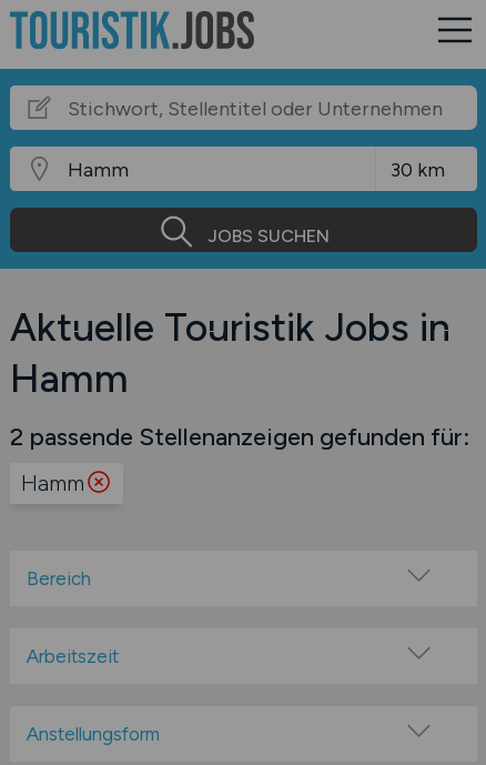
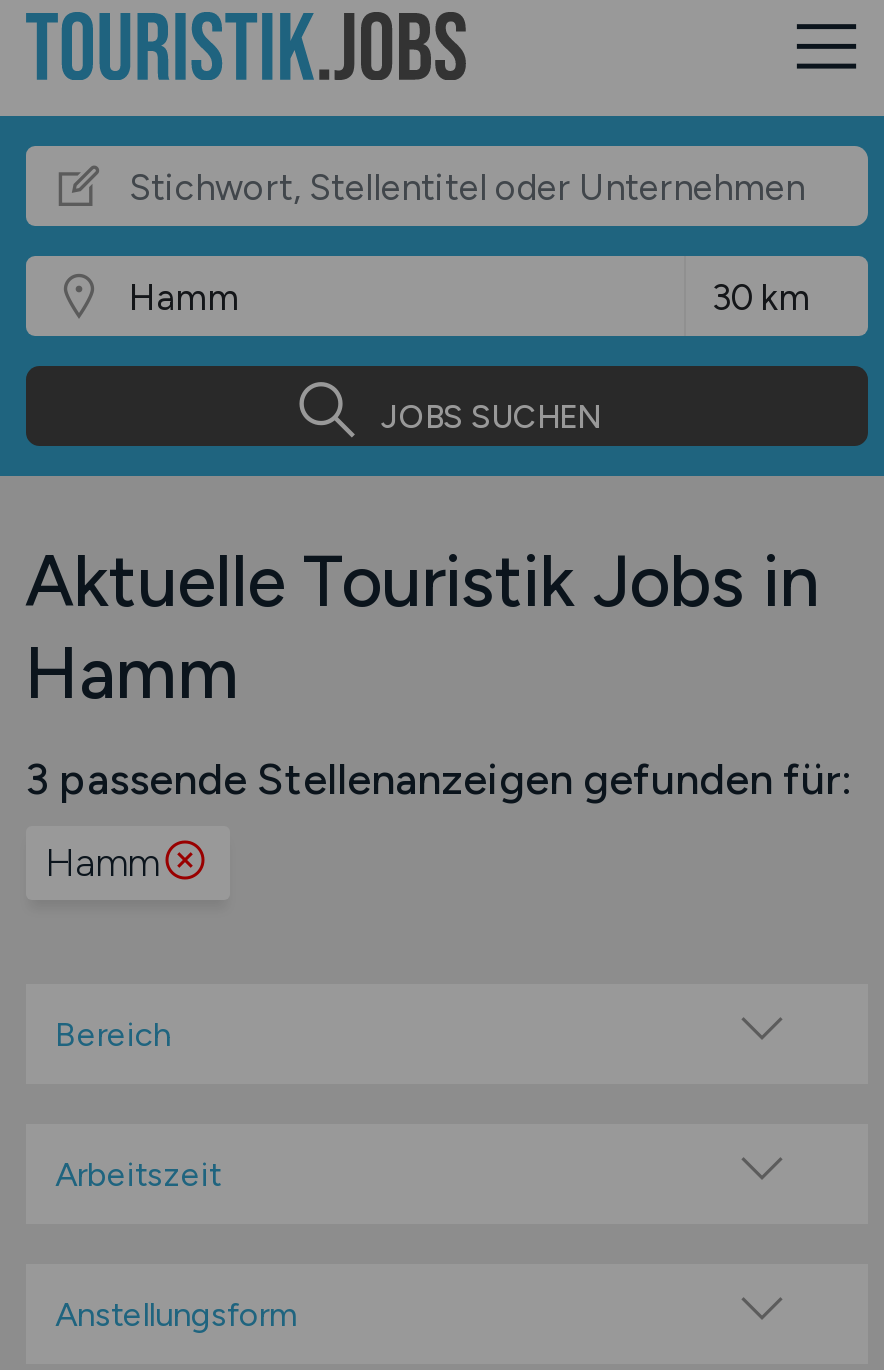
- 2 passende Stellenanzeigen gefunden für:
+ 3 passende Stellenanzeigen gefunden für:
